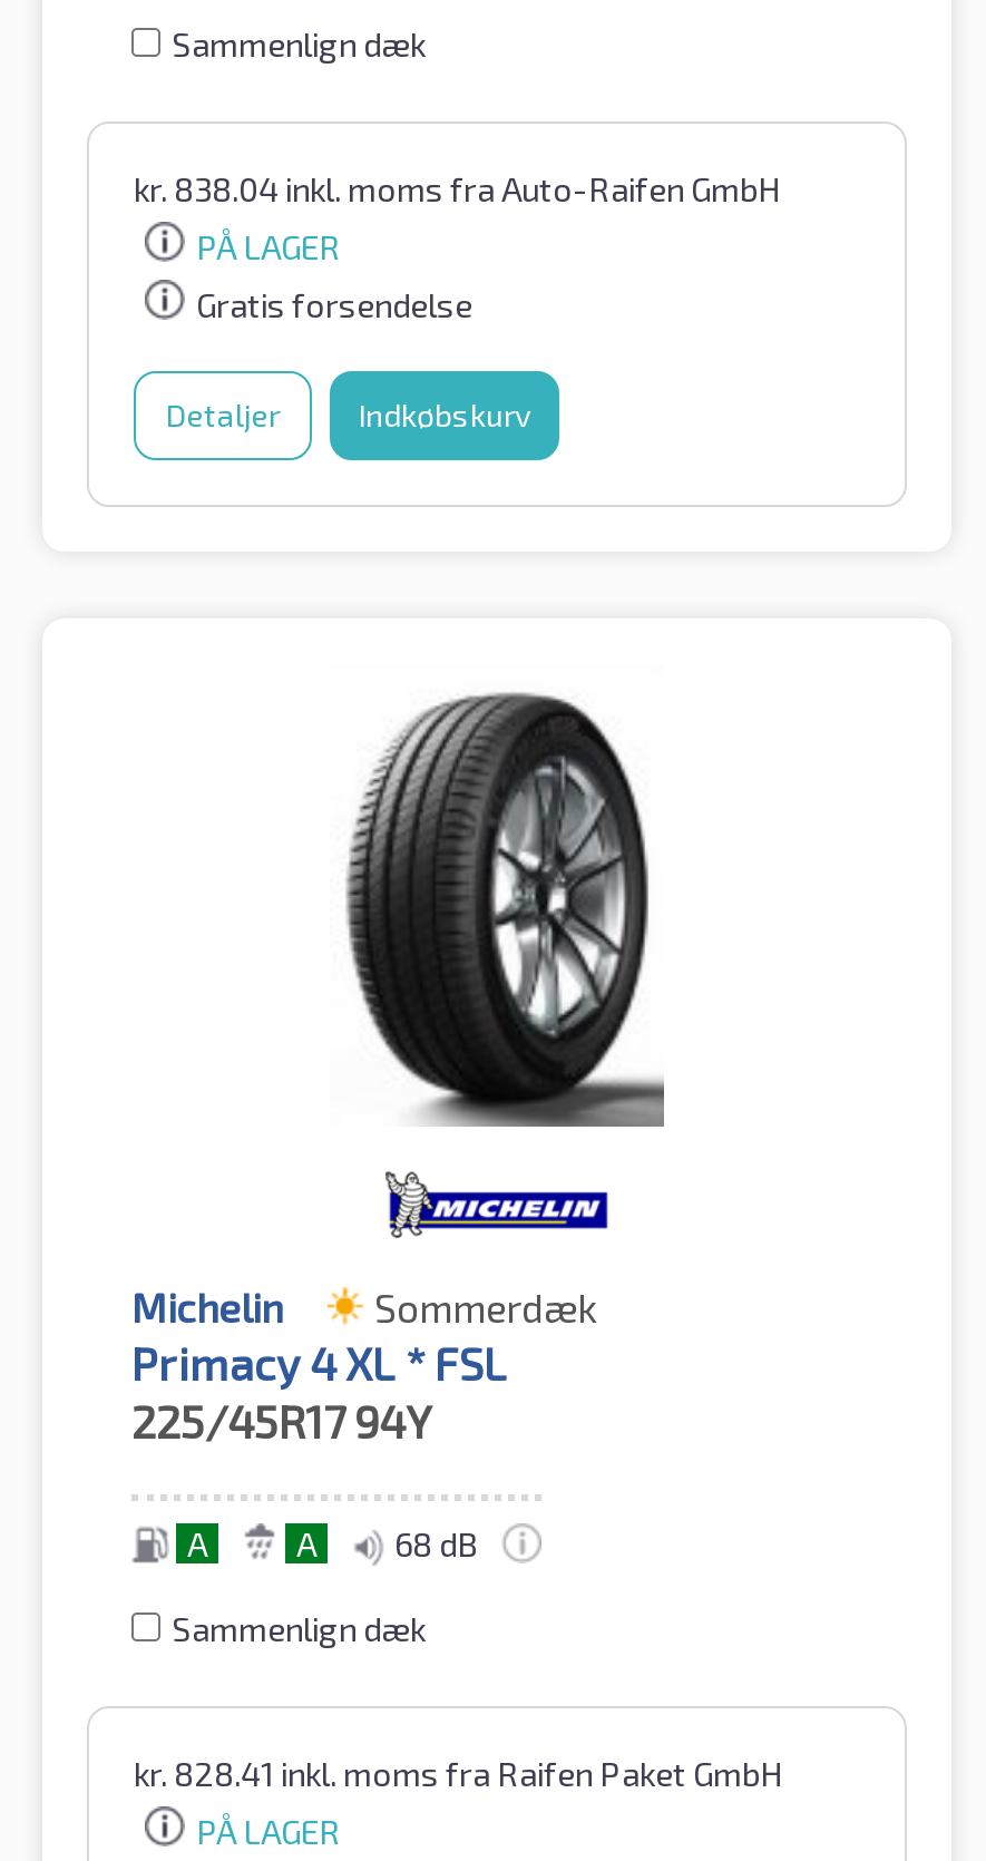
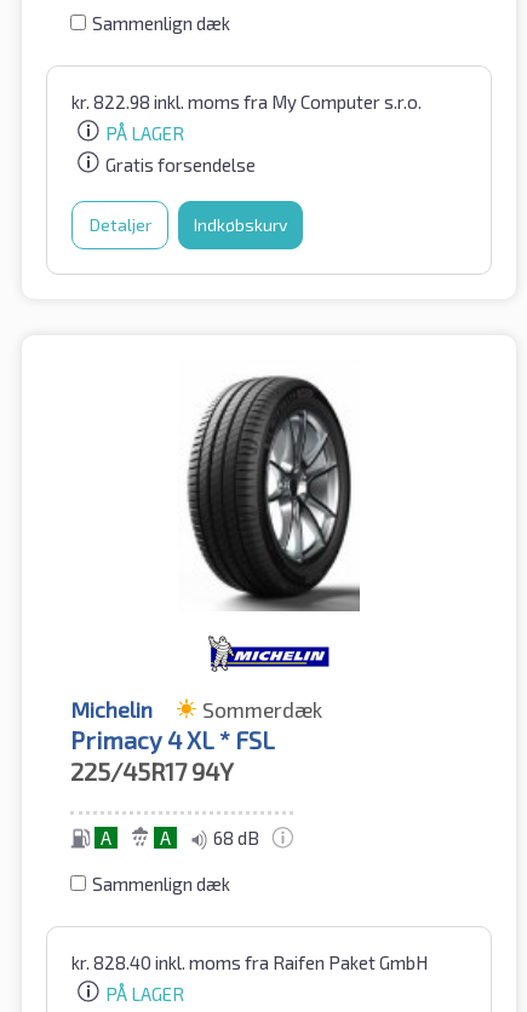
- kr. 838.04 inkl. moms fra Auto-Raifen GmbH
+ kr. 822.98 inkl. moms fra My Computer s.r.o.

- kr. 828.41 inkl. moms fra Raifen Paket GmbH
+ kr. 828.40 inkl. moms fra Raifen Paket GmbH
